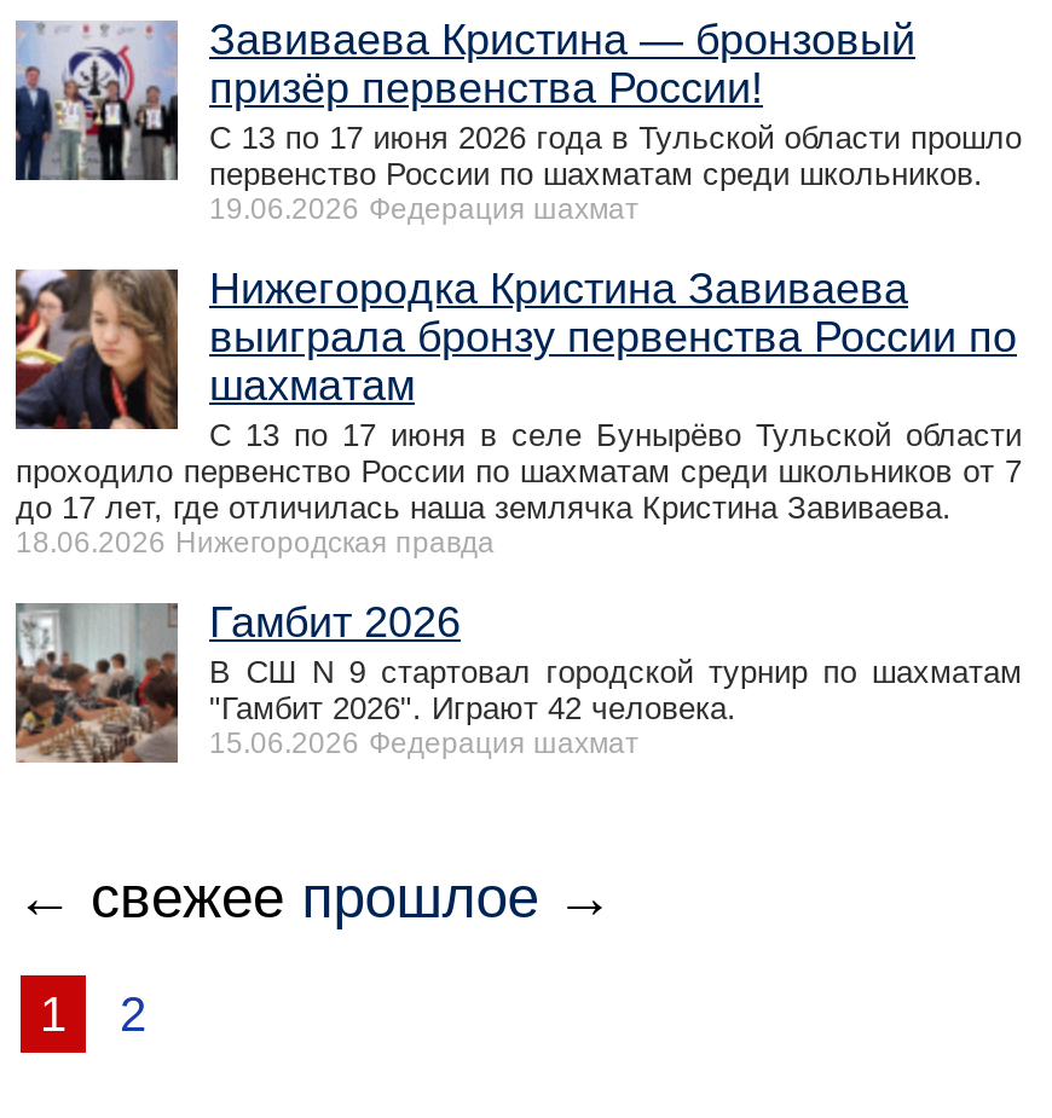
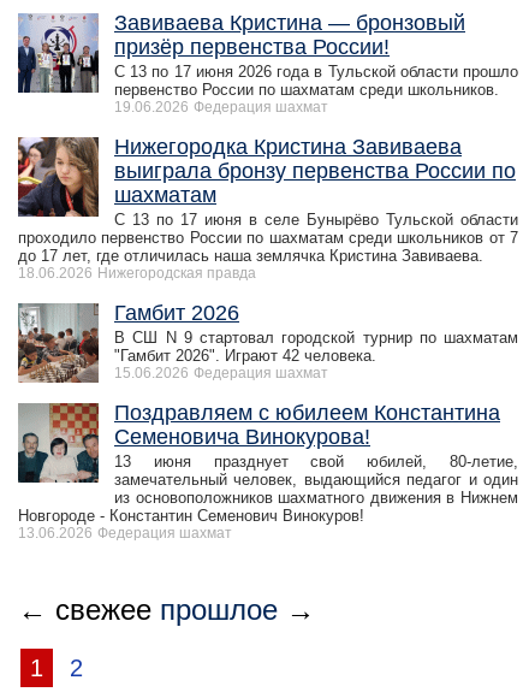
+ [image]
+ Поздравляем с юбилеем Константина
+ Семеновича Винокурова!
+ 13 июня празднует свой юбилей, 80-летие,
+ замечательный человек, выдающийся педагог и один
+ из основоположников шахматного движения в Нижнем
+ Новгороде - Константин Семенович Винокуров!
+ 13.06.2026 Федерация шахмат
